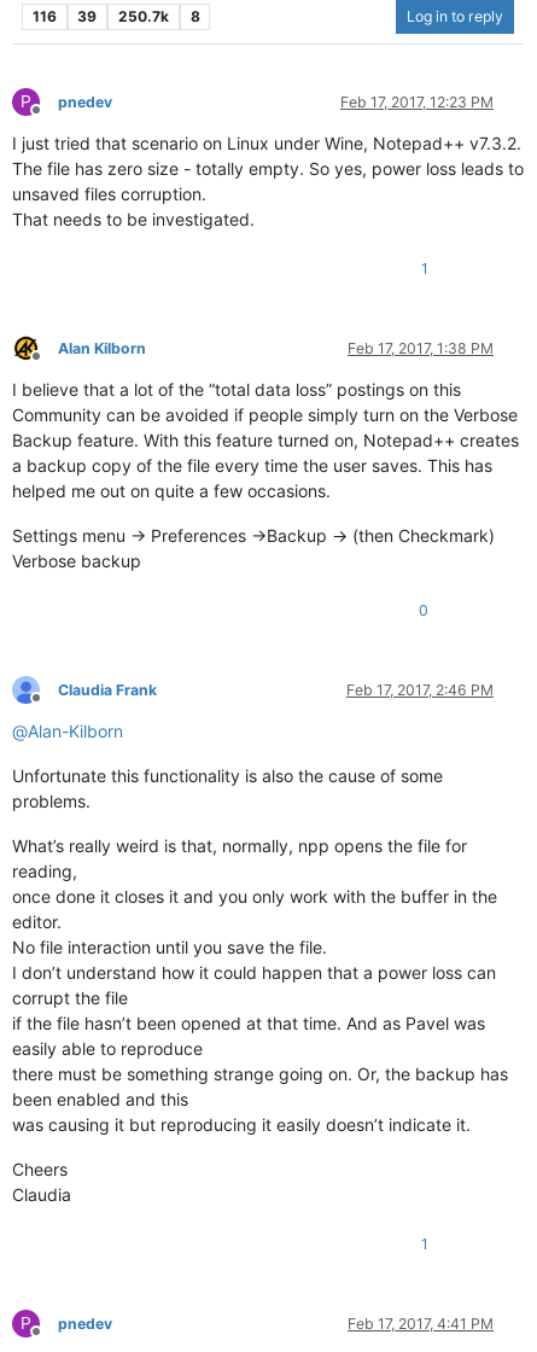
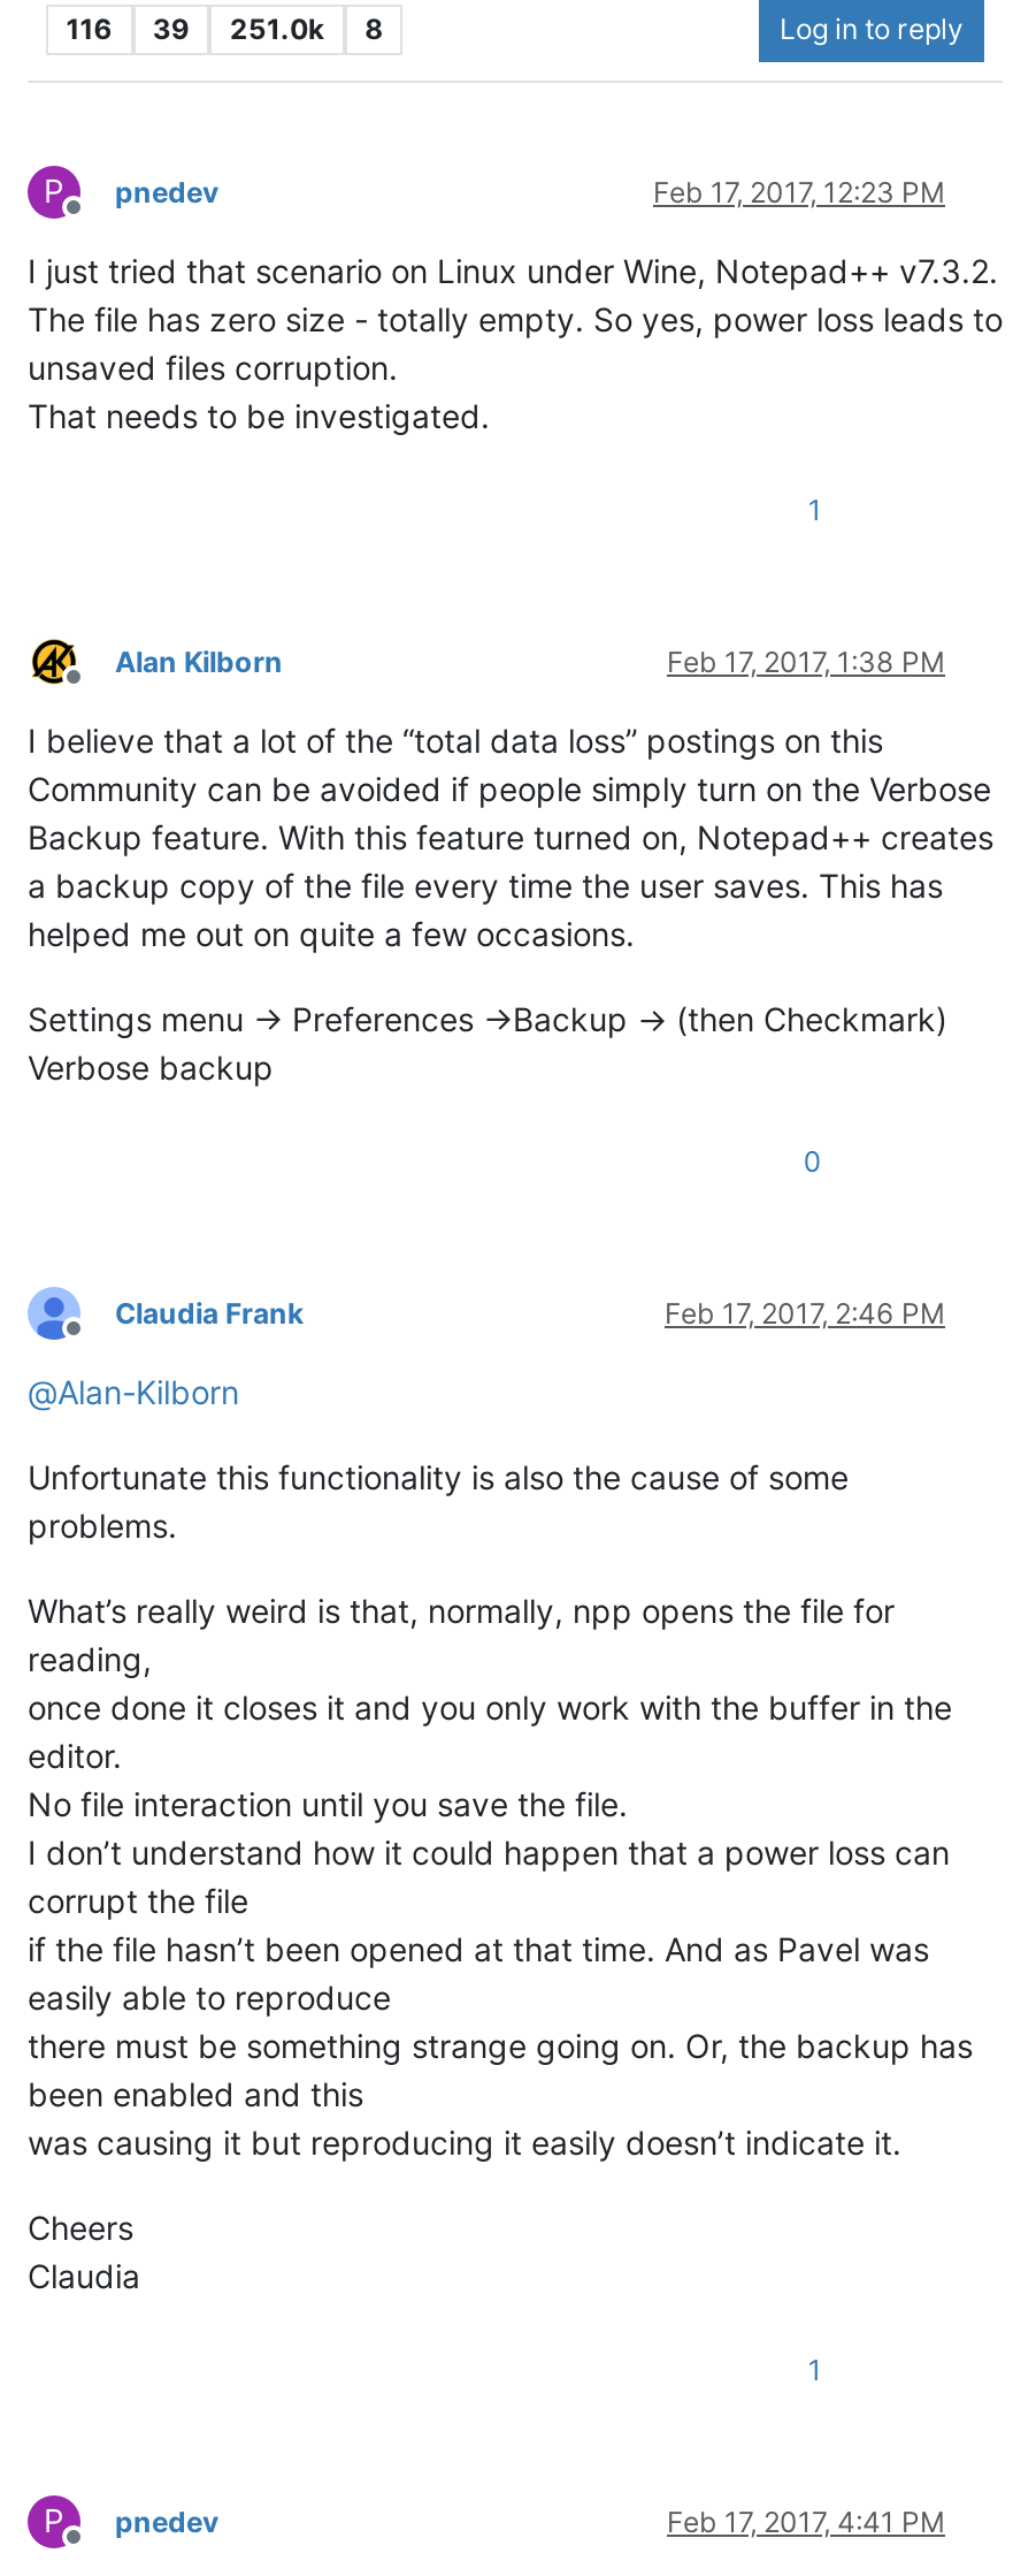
- 116 39 250.7k 8
+ 116 39 251.0k 8
